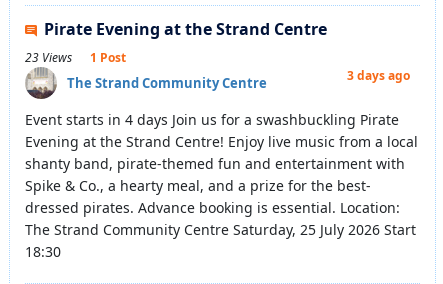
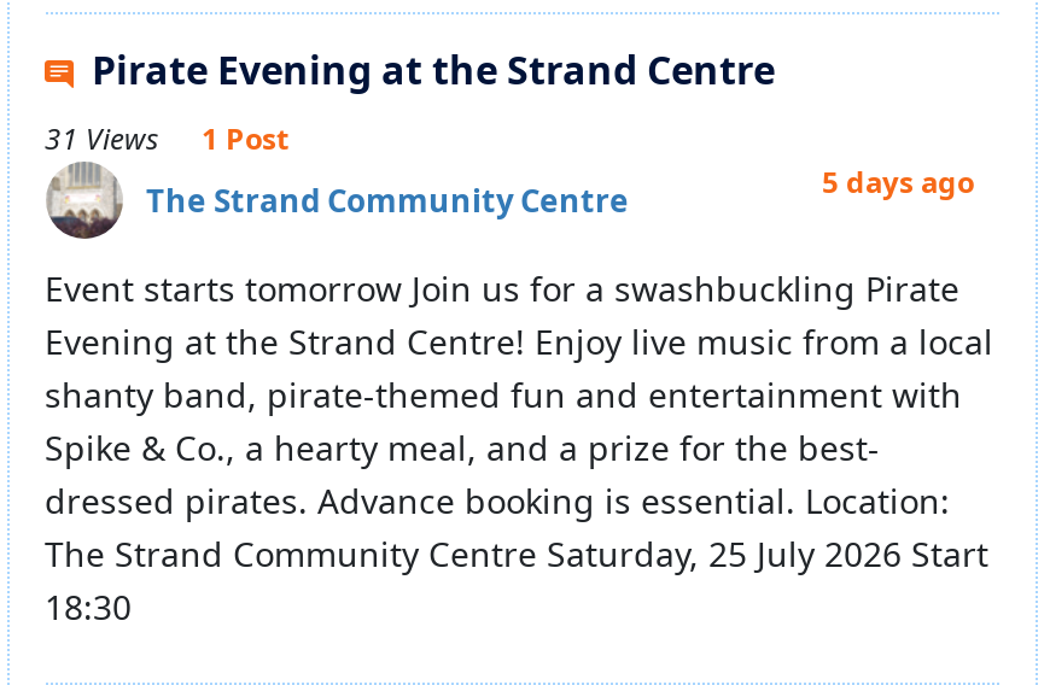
- 23 Views 1 Post
+ 31 Views 1 Post

- 3 days ago
+ 5 days ago

- Event starts in 4 days Join us for a swashbuckling Pirate
+ Event starts tomorrow Join us for a swashbuckling Pirate
